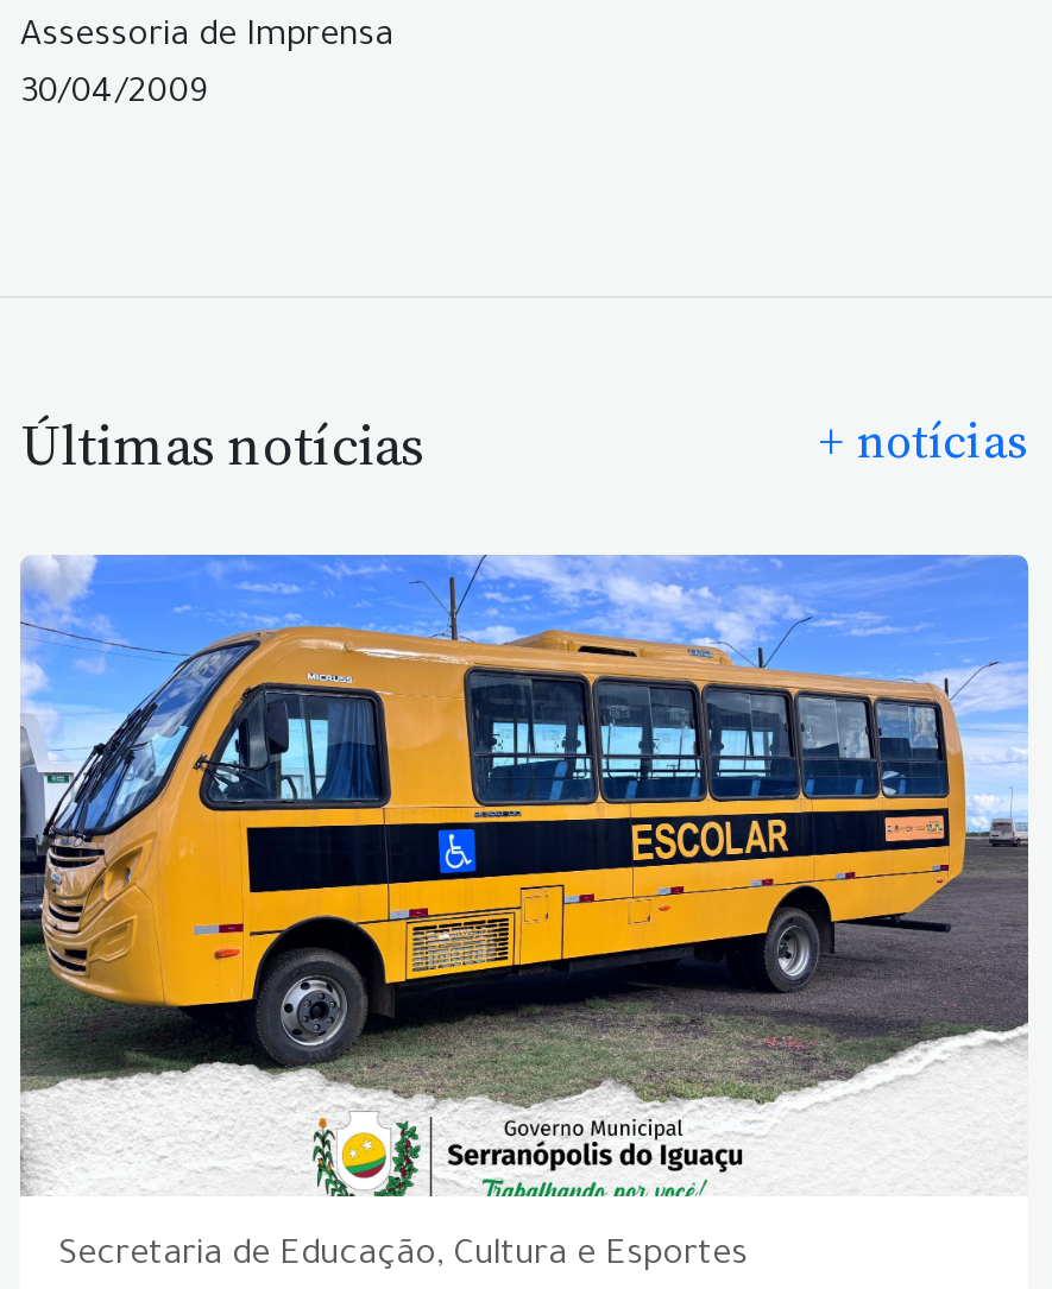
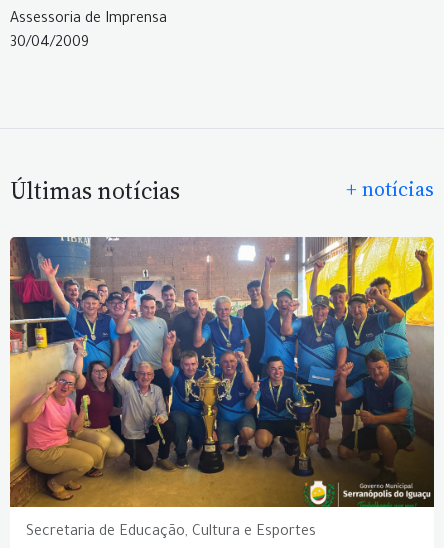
- [image]
+ [image]
